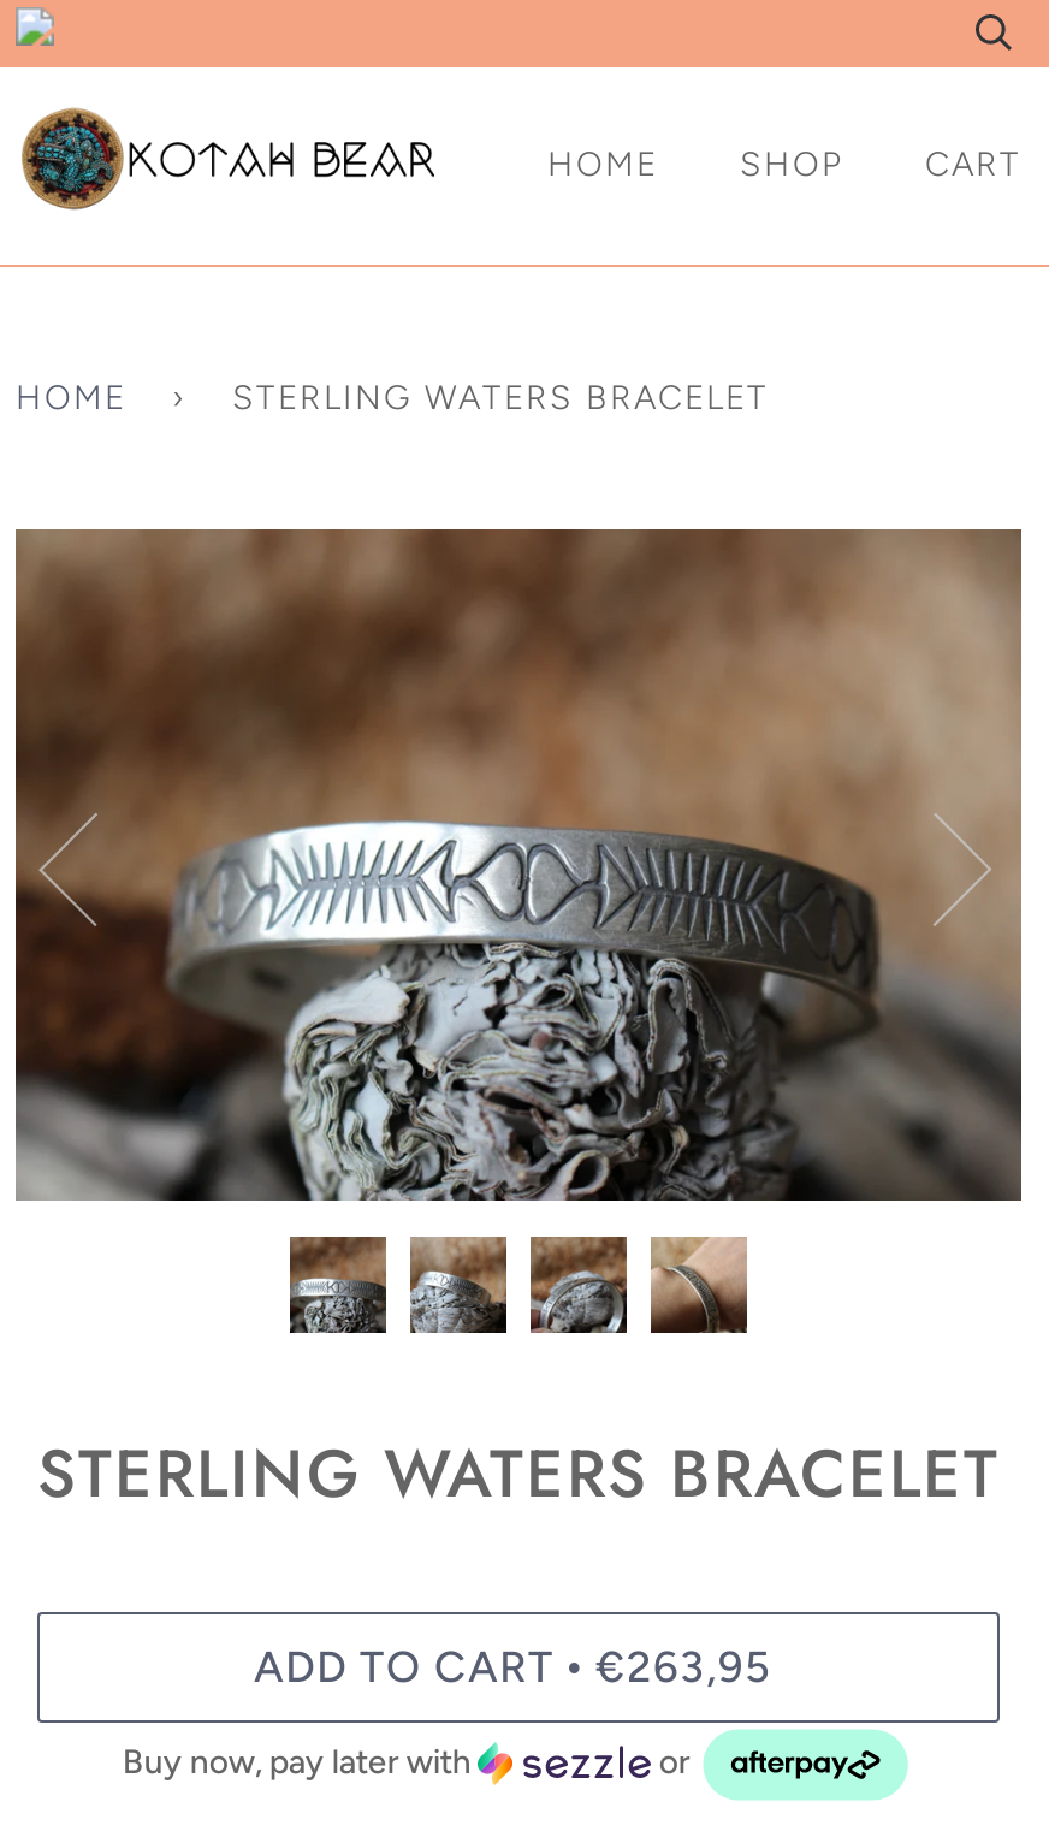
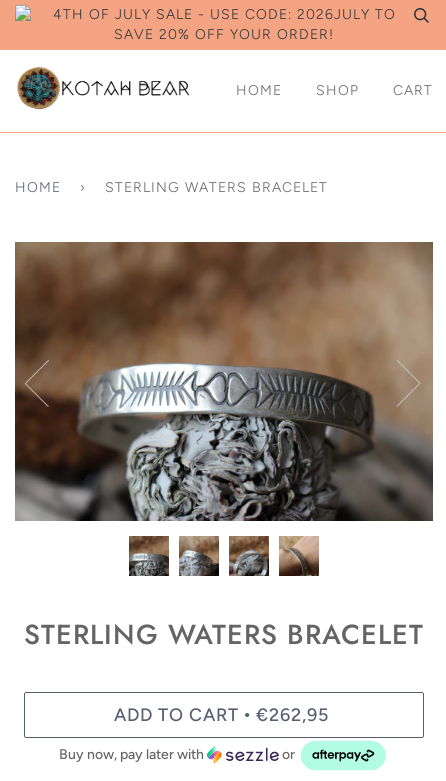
+ 4TH OF JULY SALE - USE CODE: 2026JULY TO
+ SAVE 20% OFF YOUR ORDER!

- ADD TO CART • €263,95
+ ADD TO CART • €262,95
